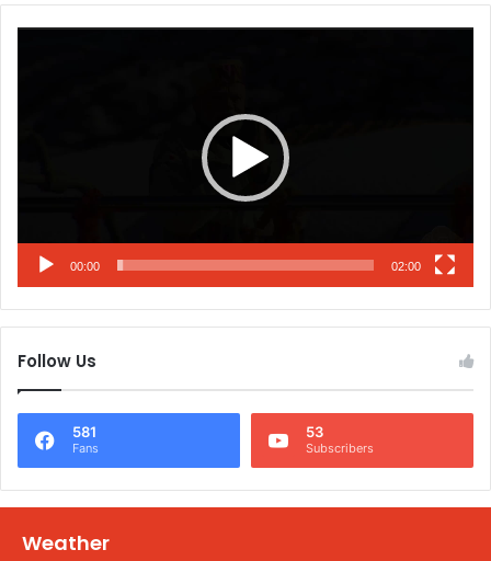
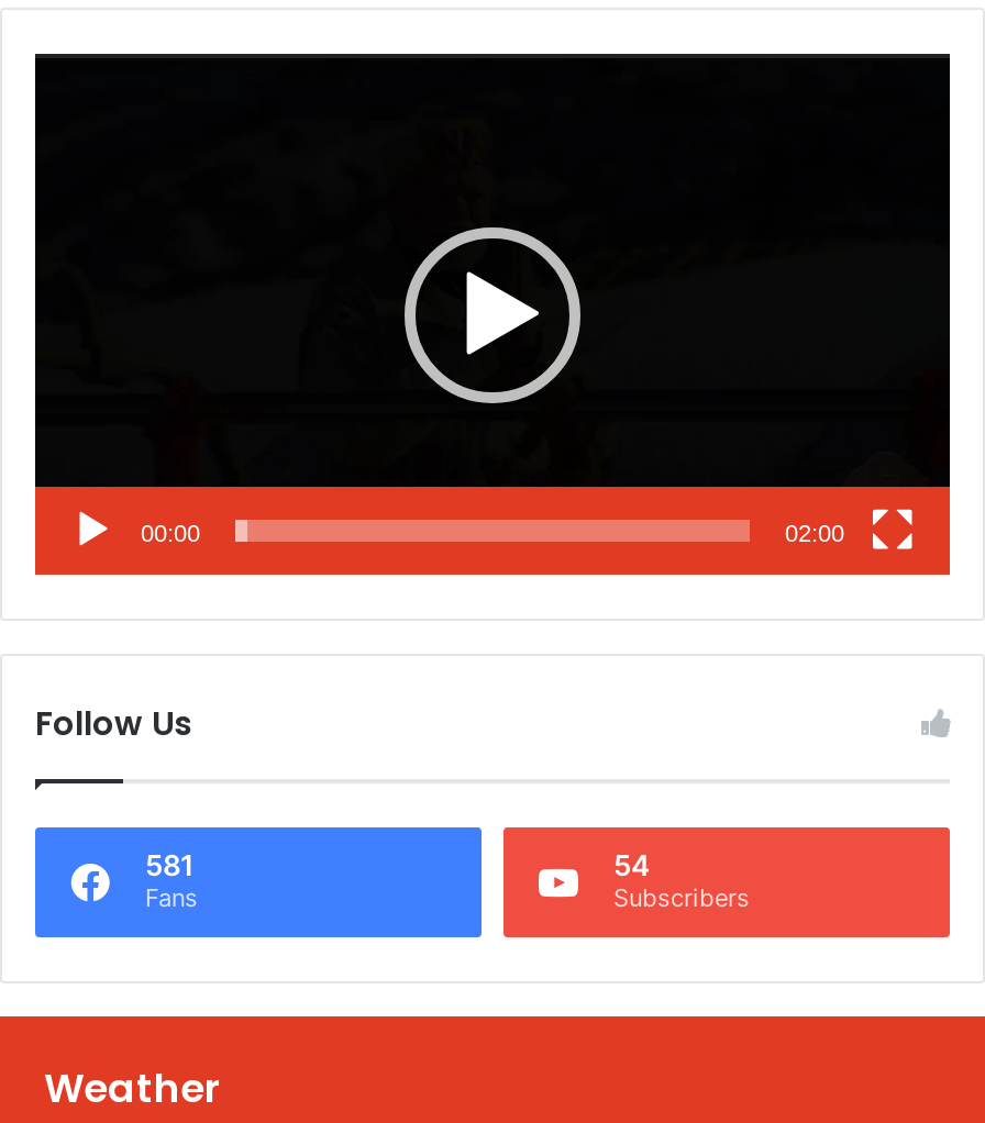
- 53
+ 54
